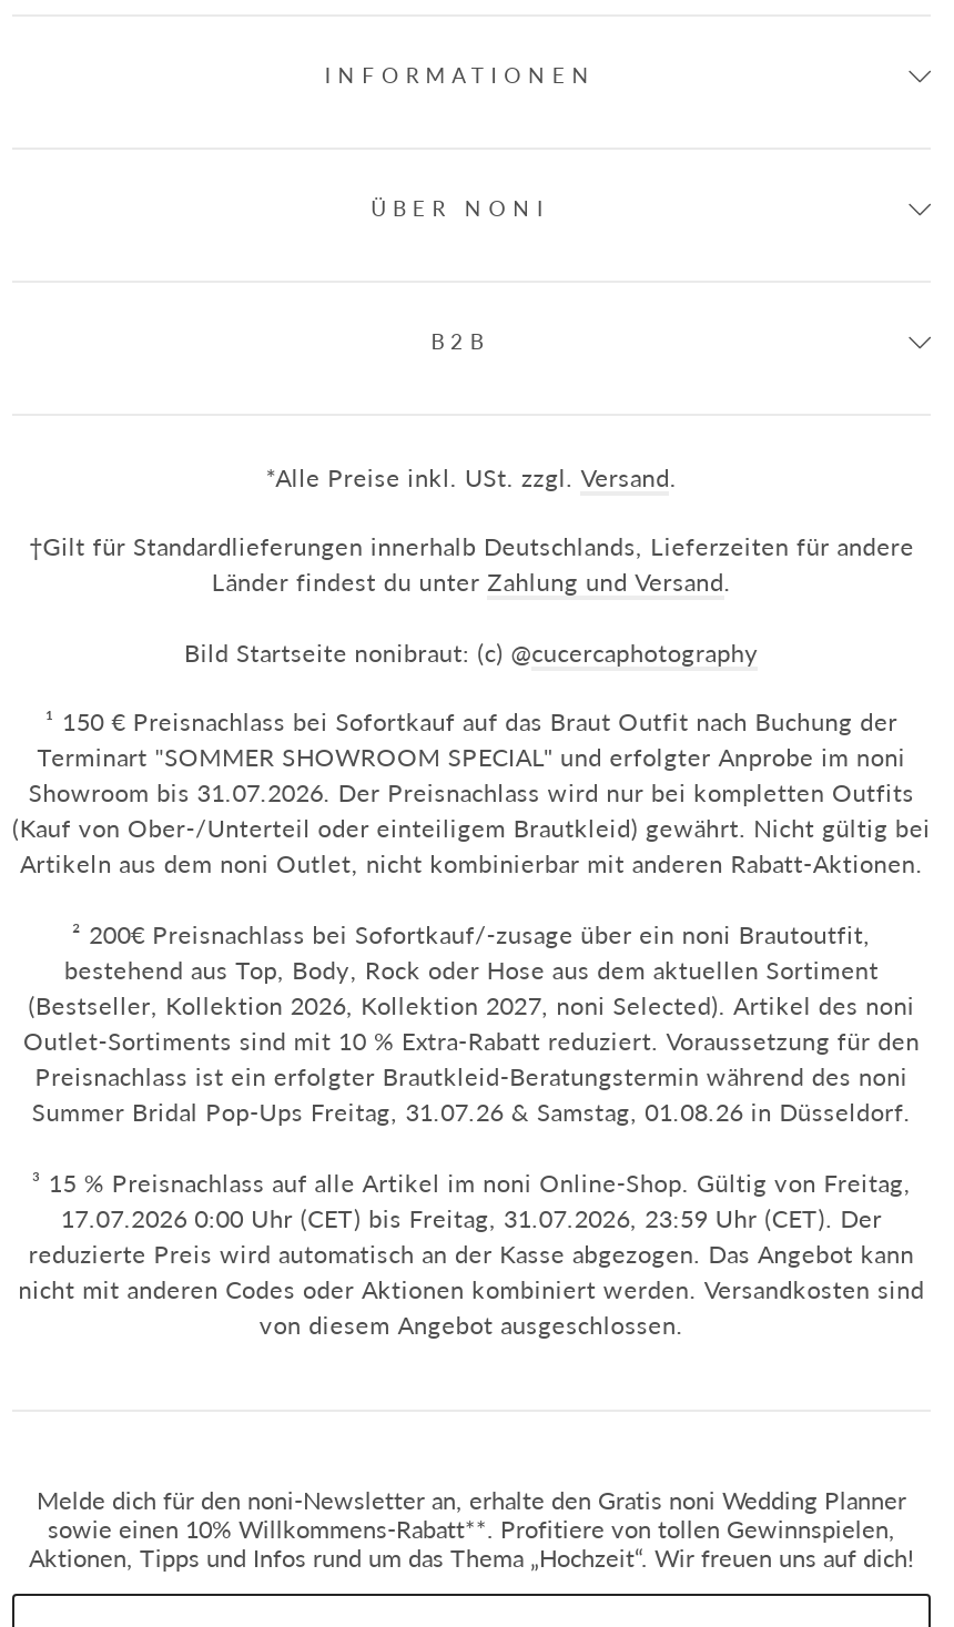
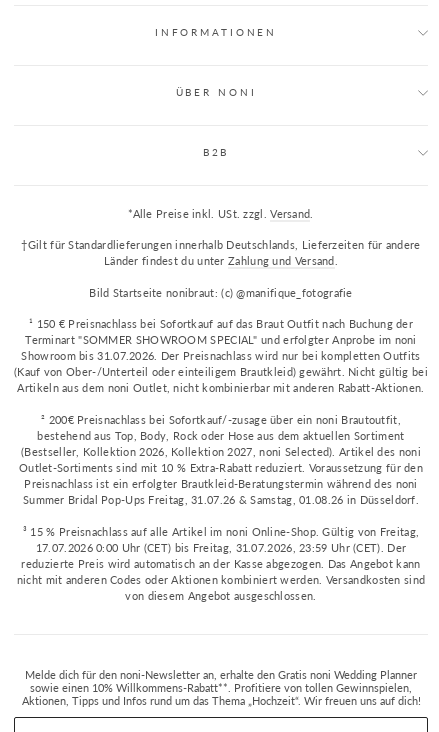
- Bild Startseite nonibraut: (c) @cucercaphotography
+ Bild Startseite nonibraut: (c) @manifique_fotografie
